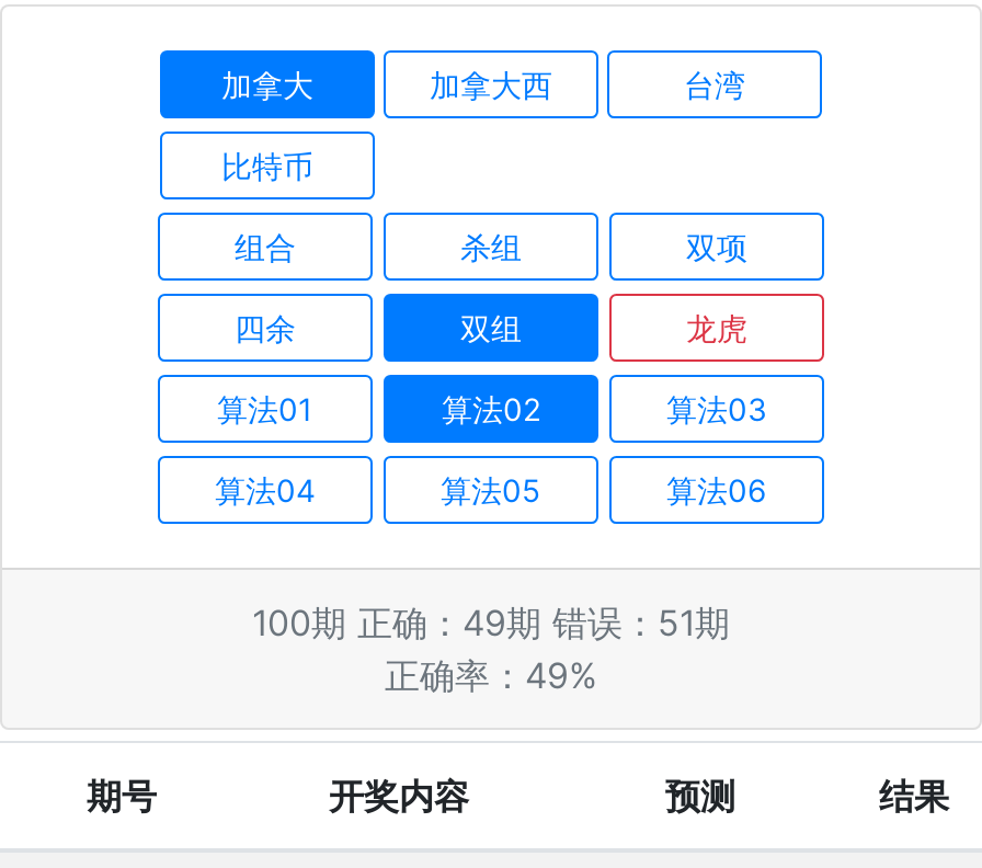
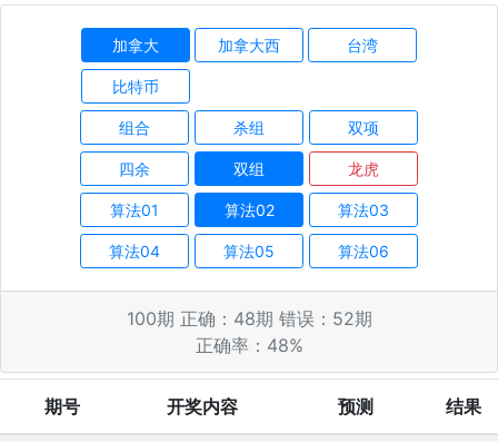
- 100期 正确：49期 错误：51期
+ 100期 正确：48期 错误：52期

- 正确率：49%
+ 正确率：48%
